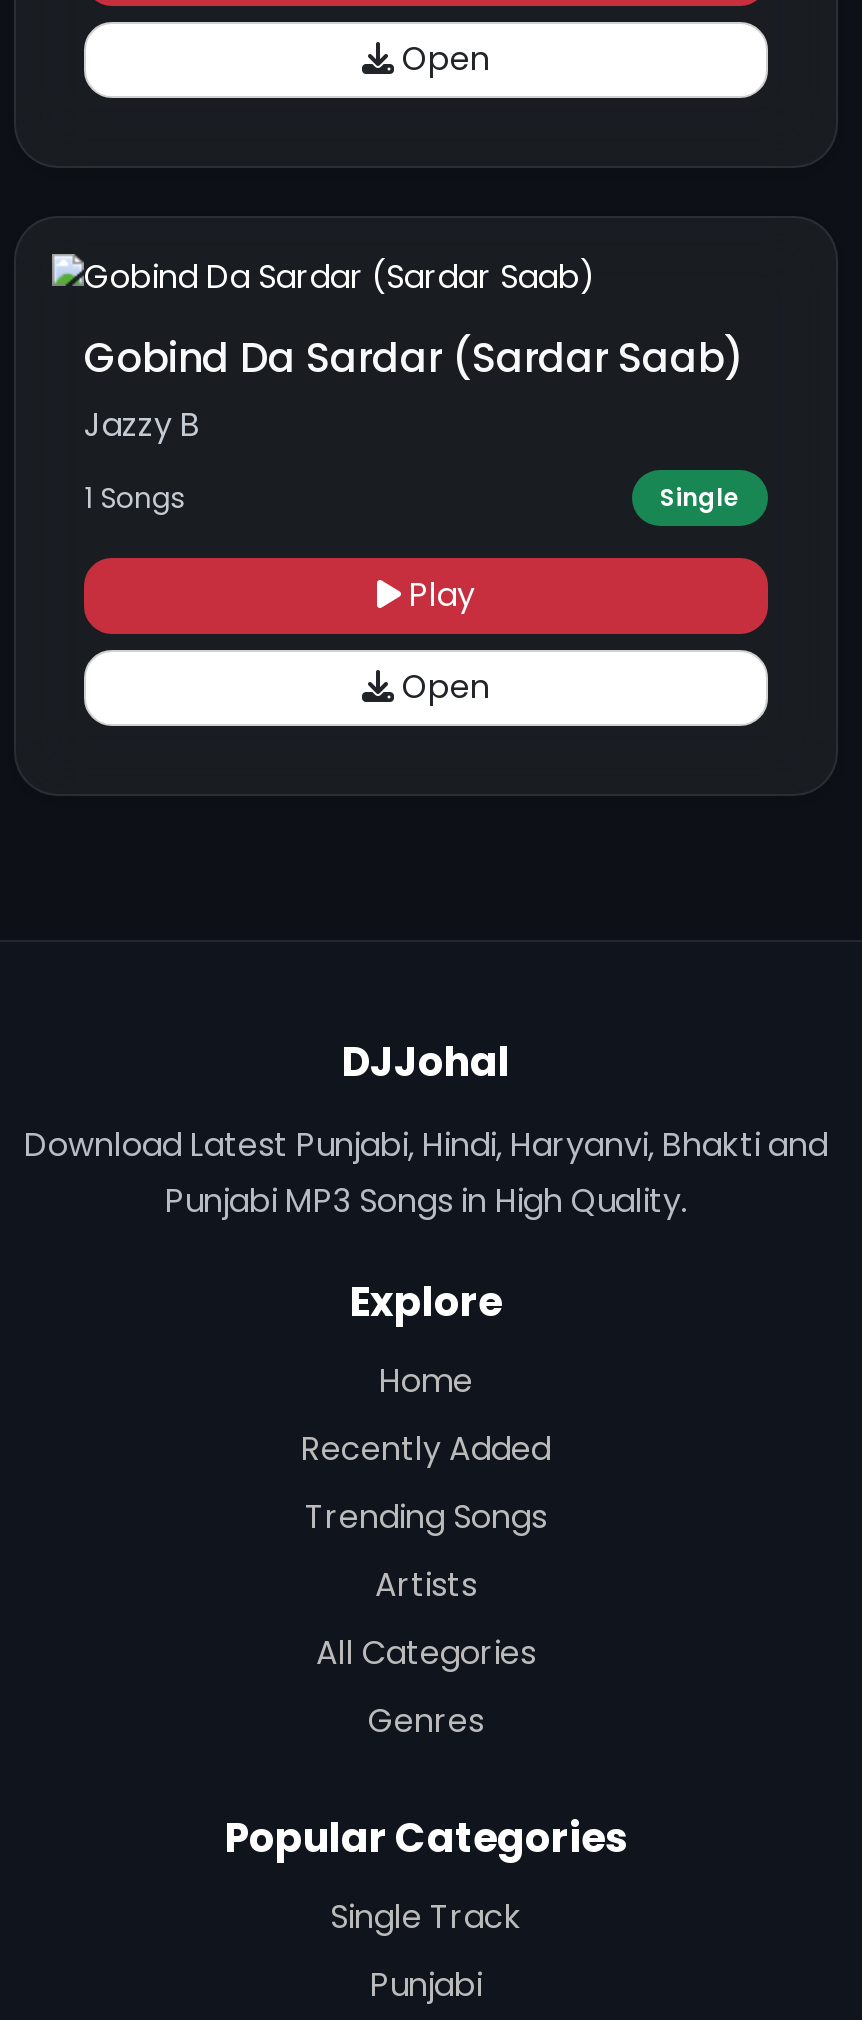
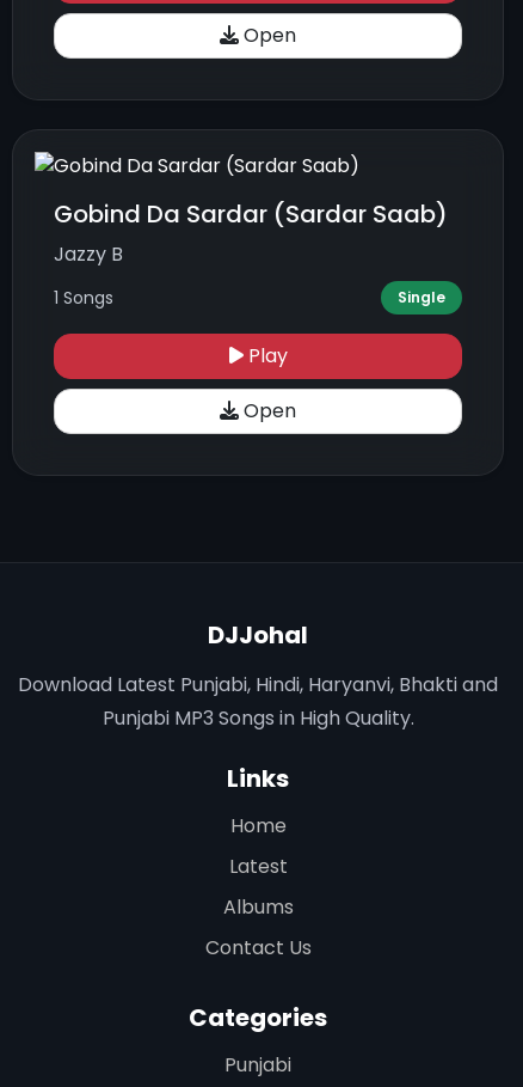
- Explore
+ Links

- Recently Added
- Trending Songs
- Artists
- All Categories
- Genres
- Popular Categories
- Single Track
+ Latest
+ Albums
+ Contact Us
+ Categories
